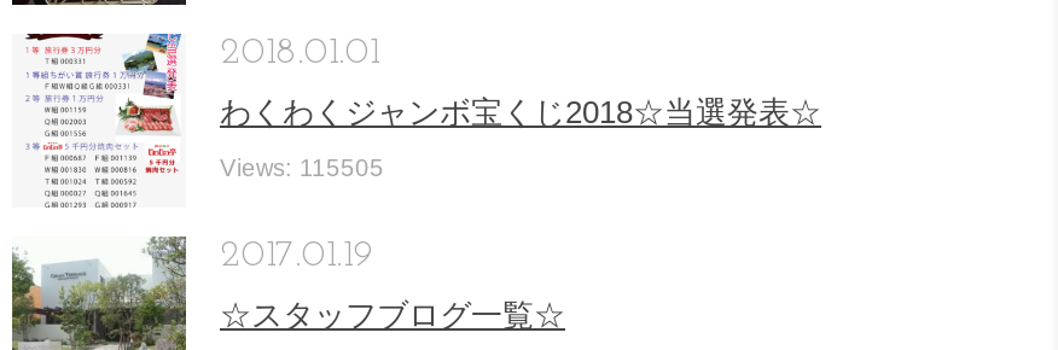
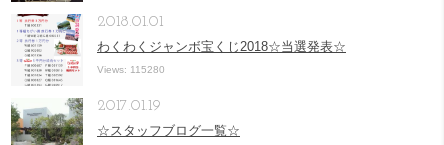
- Views: 115505
+ Views: 115280
